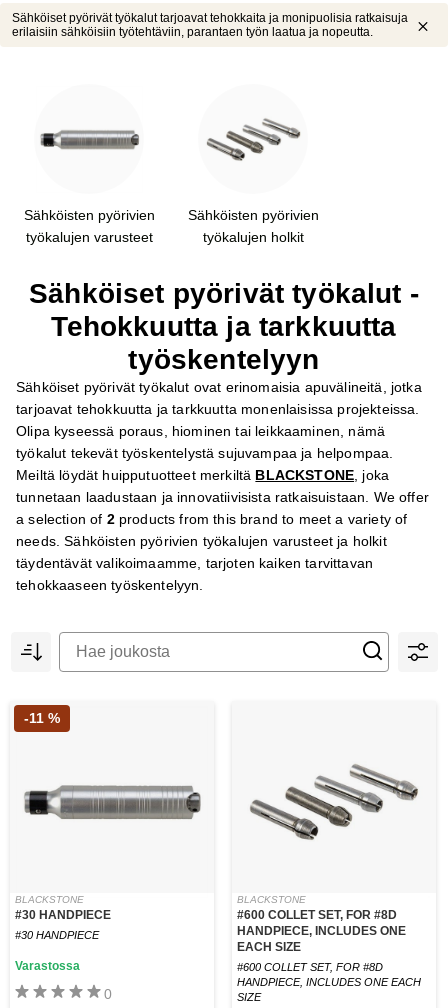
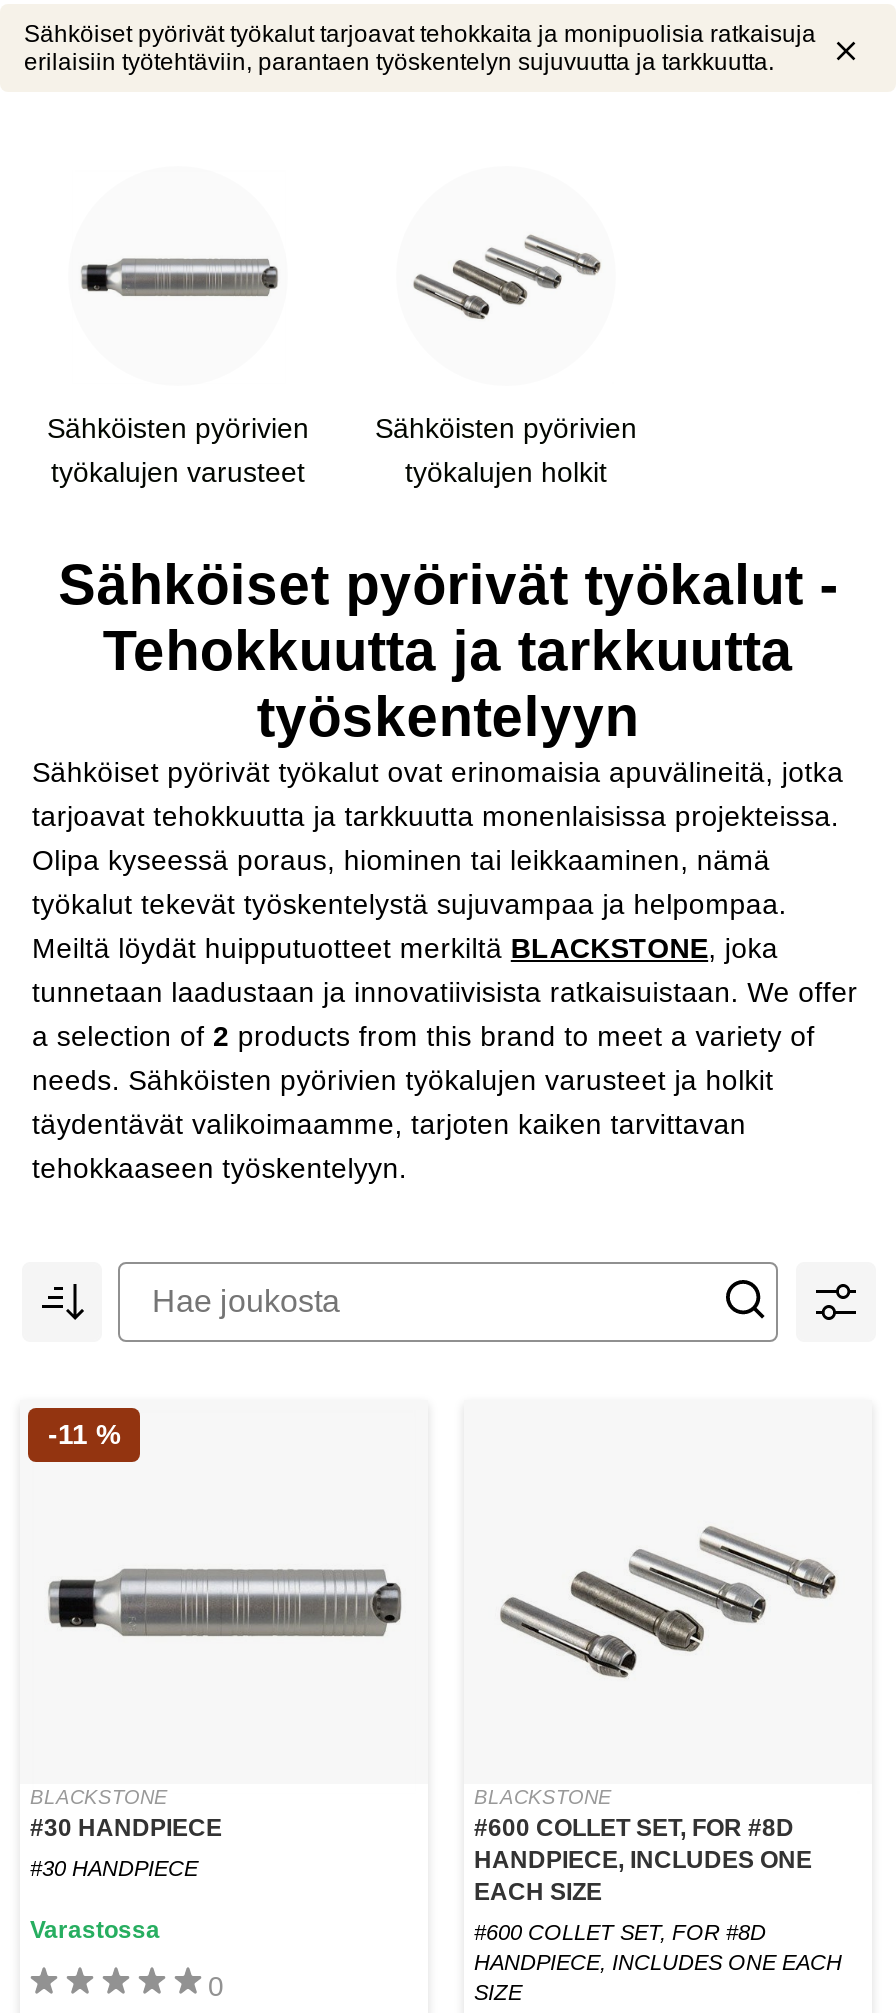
- erilaisiin sähköisiin työtehtäviin, parantaen työn laatua ja nopeutta.
+ erilaisiin työtehtäviin, parantaen työskentelyn sujuvuutta ja tarkkuutta.
